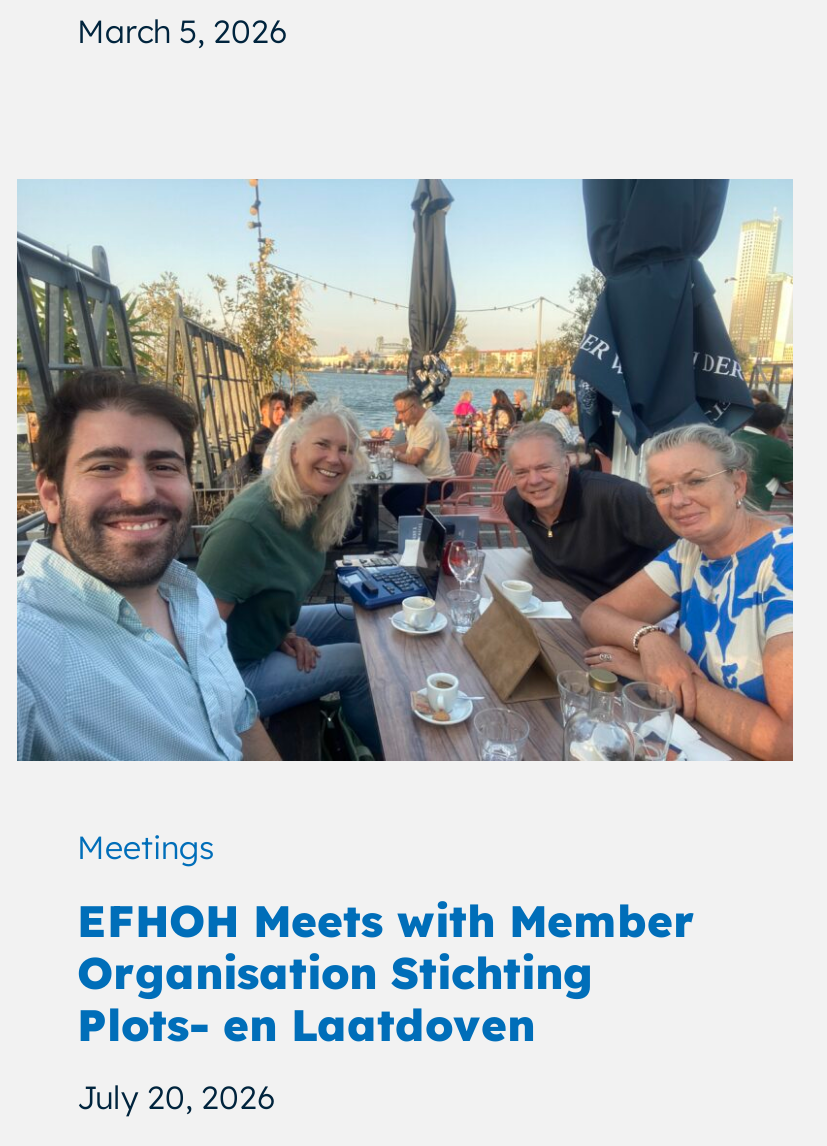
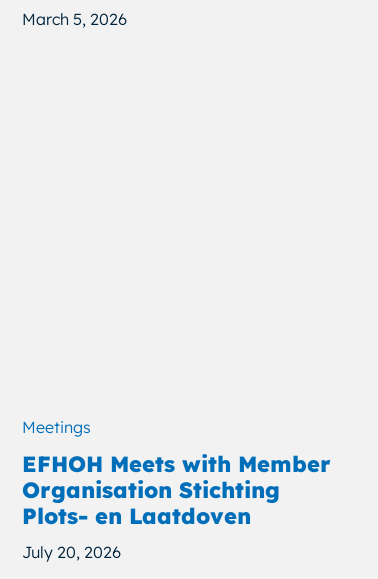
- [image]
